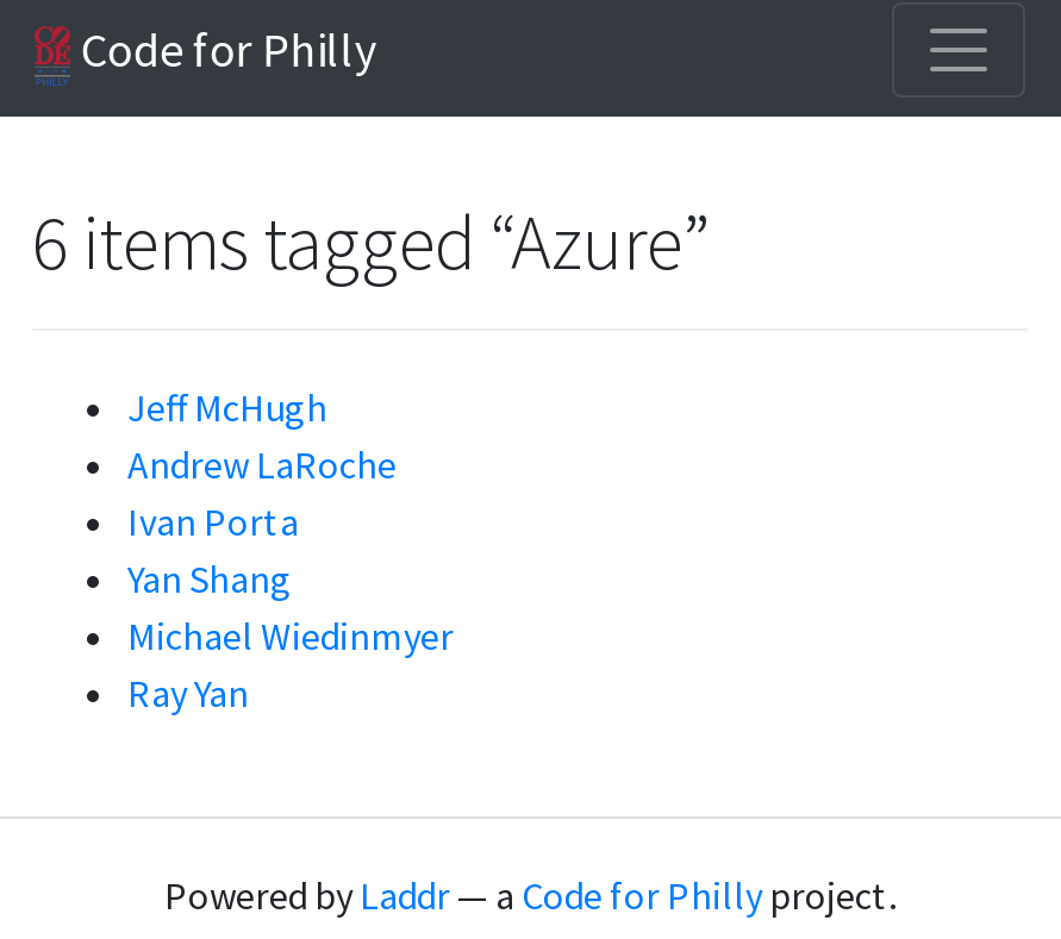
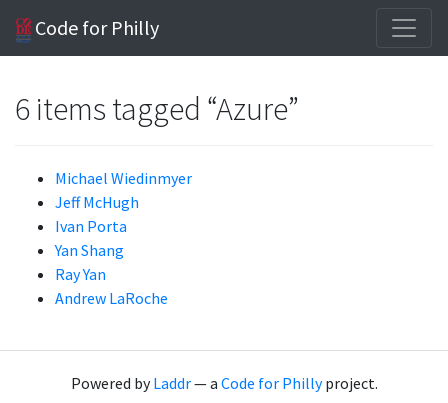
moved down: Jeff McHugh

moved down: Andrew LaRoche

moved up: Michael Wiedinmyer

moved up: Ray Yan
